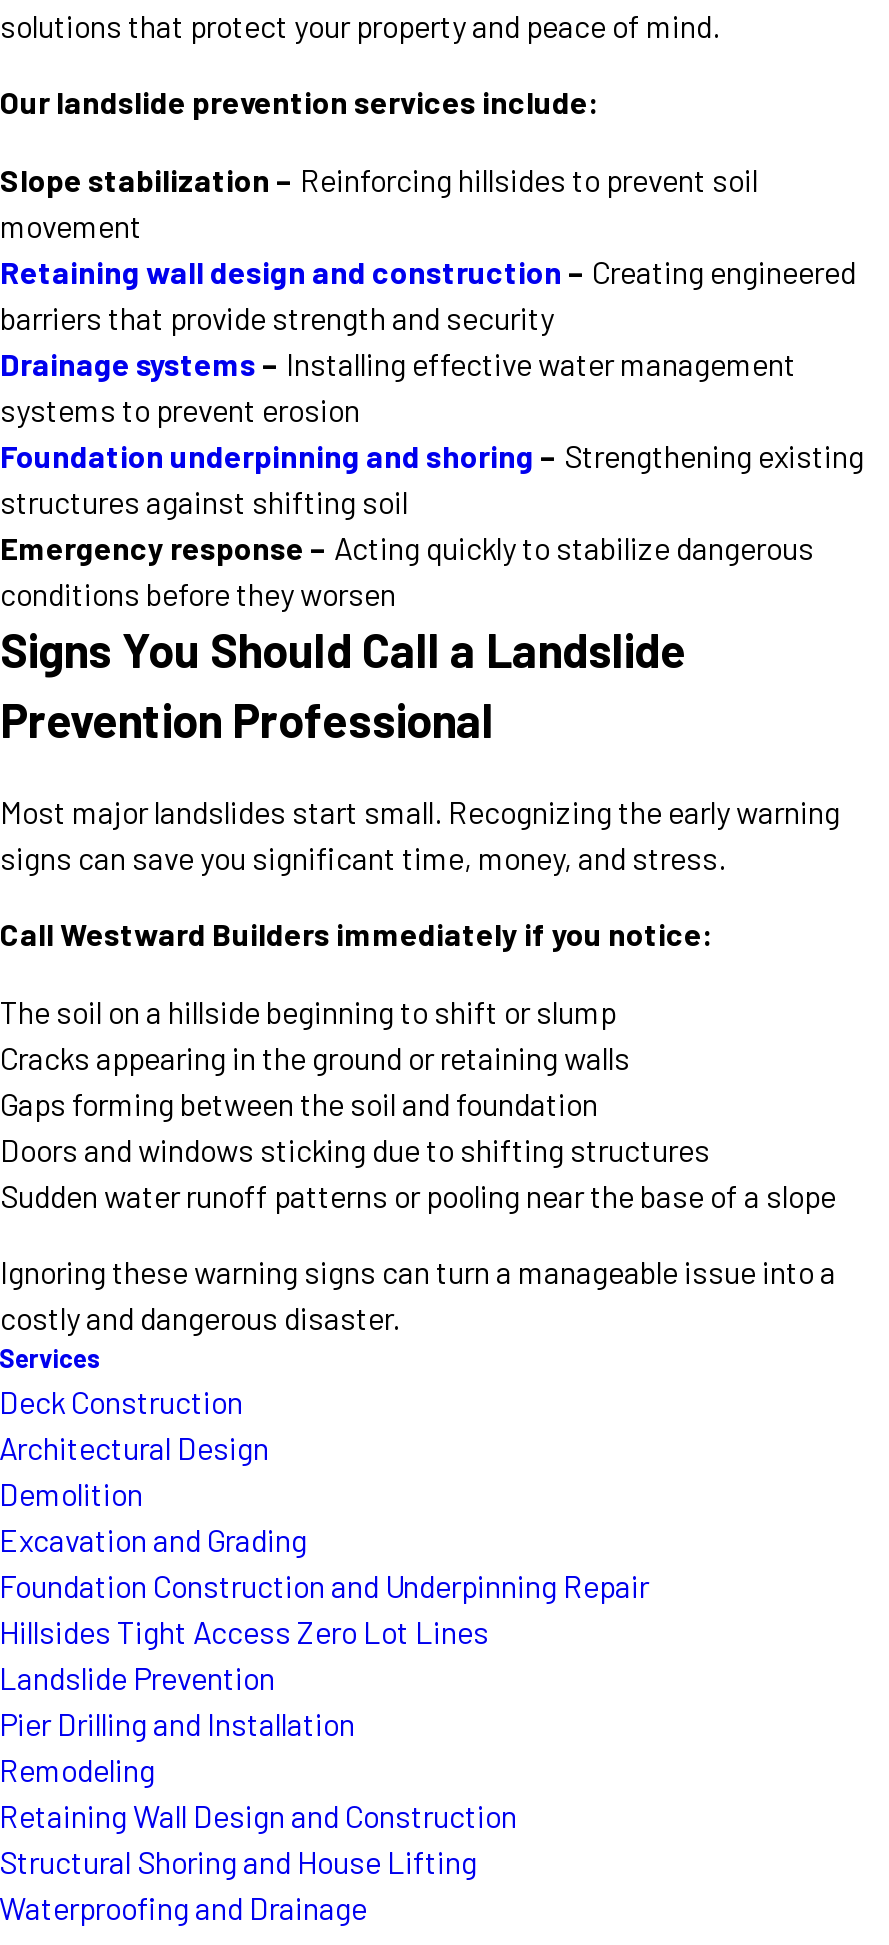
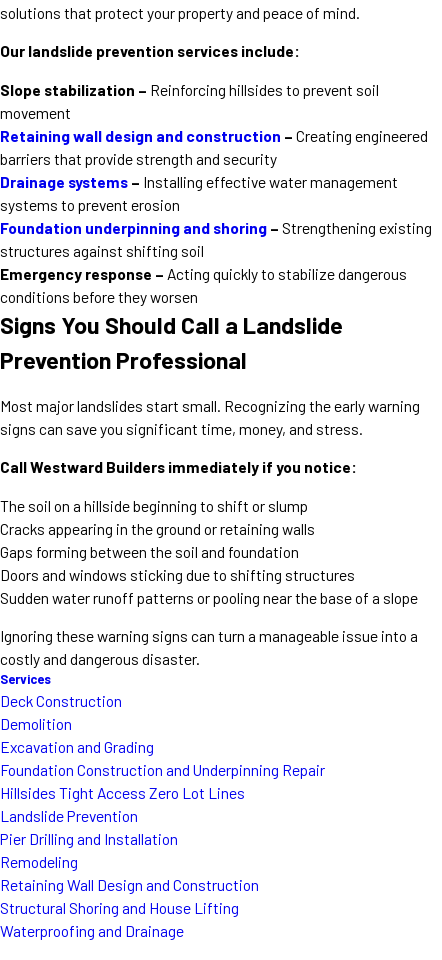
- Architectural Design
